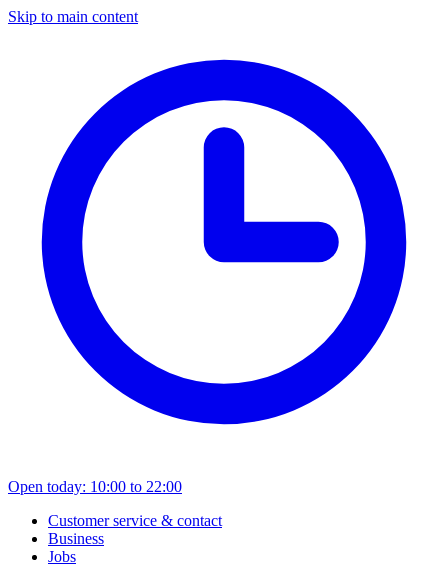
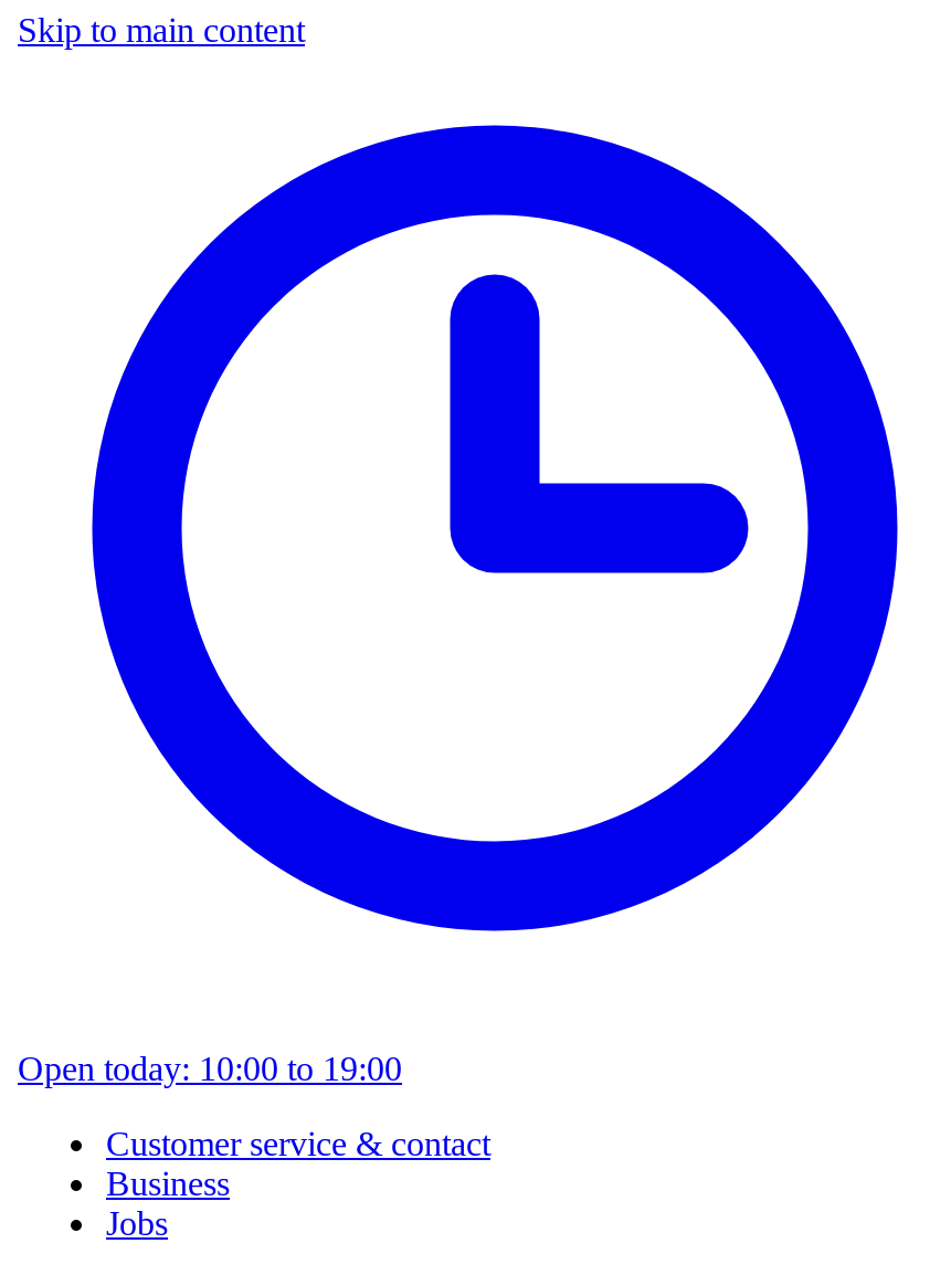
- Open today: 10:00 to 22:00
+ Open today: 10:00 to 19:00
